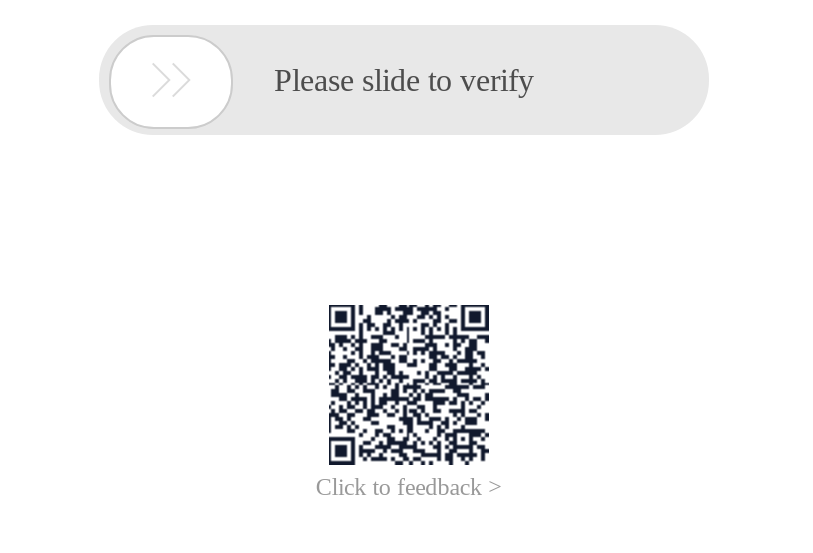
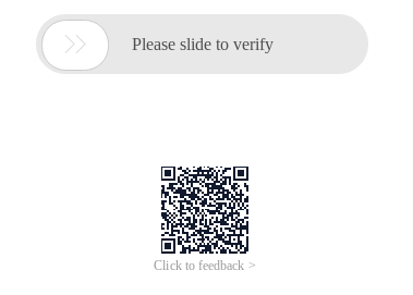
- [image]
+ [image]
